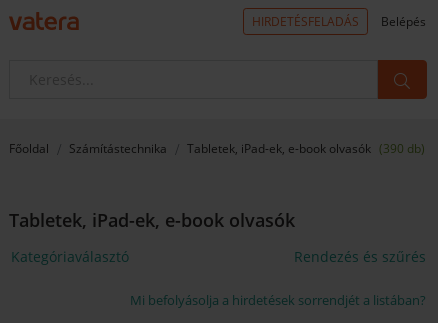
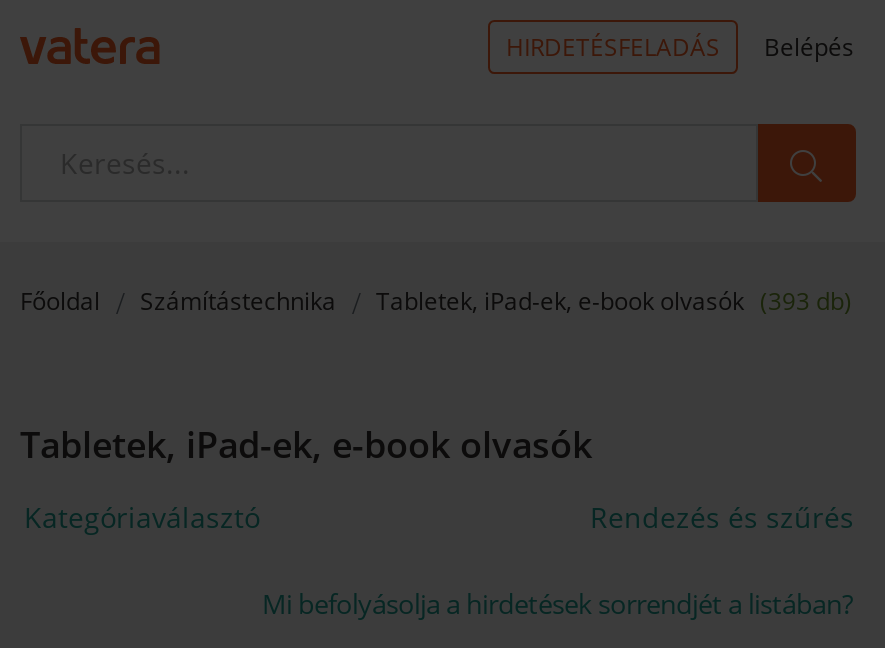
- Tabletek, iPad-ek, e-book olvasók (390 db)
+ Tabletek, iPad-ek, e-book olvasók (393 db)
